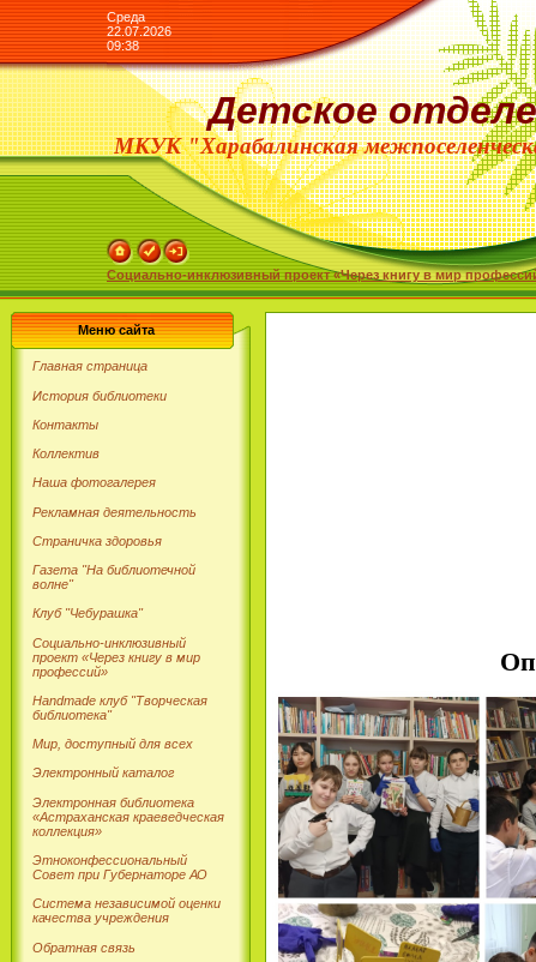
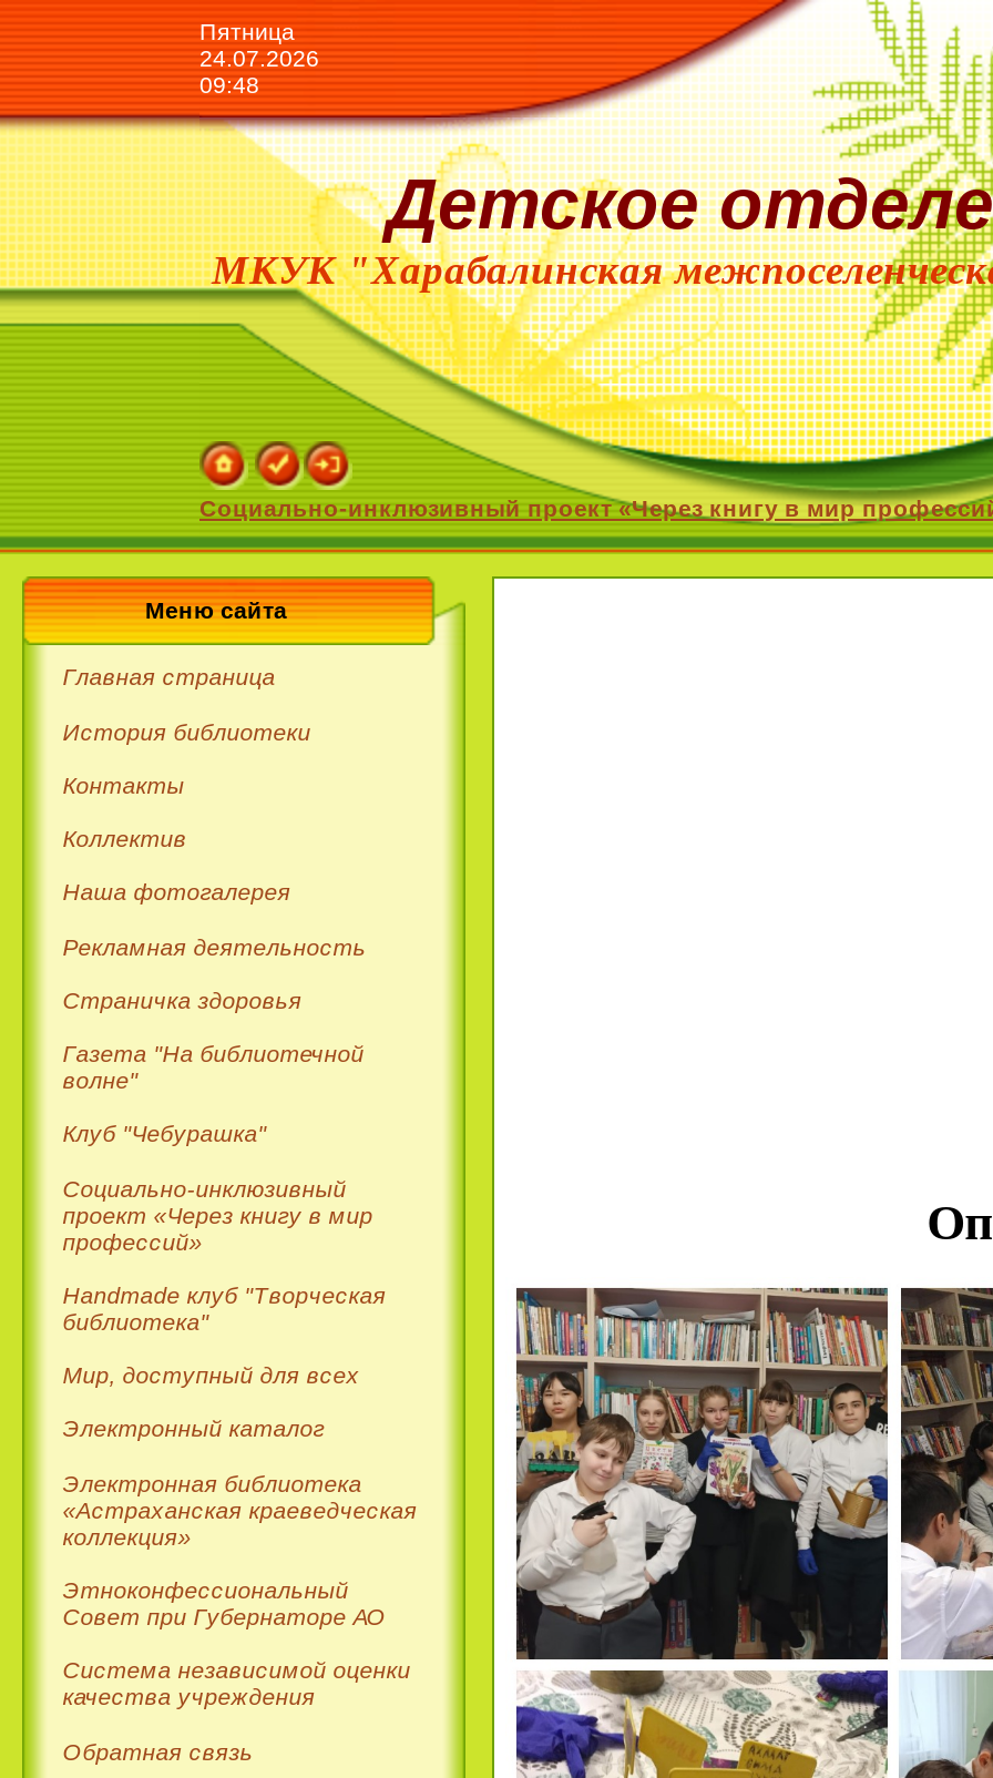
- Среда
- 22.07.2026
- 09:38
+ Пятница
+ 24.07.2026
+ 09:48
